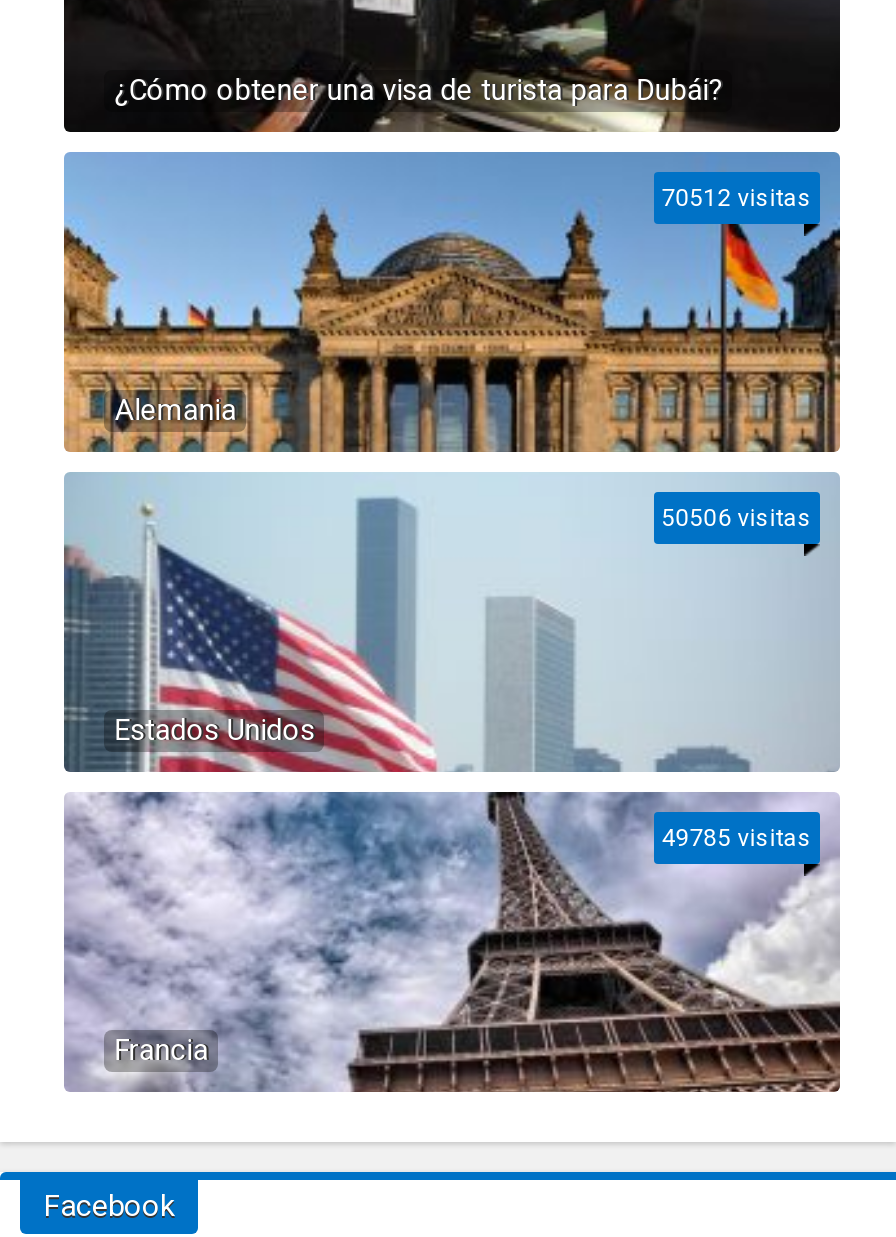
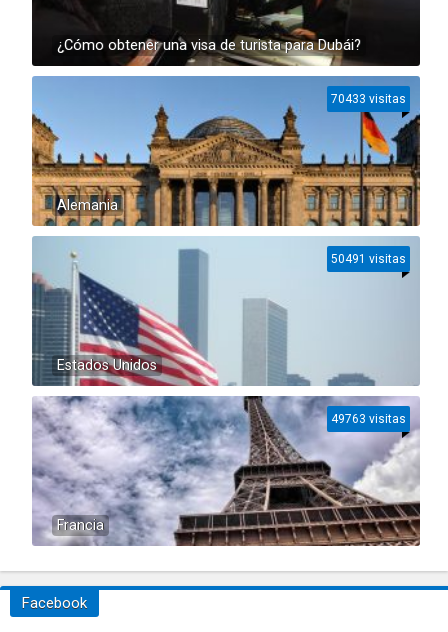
- 70512 visitas
+ 70433 visitas

- 50506 visitas
+ 50491 visitas

- 49785 visitas
+ 49763 visitas
